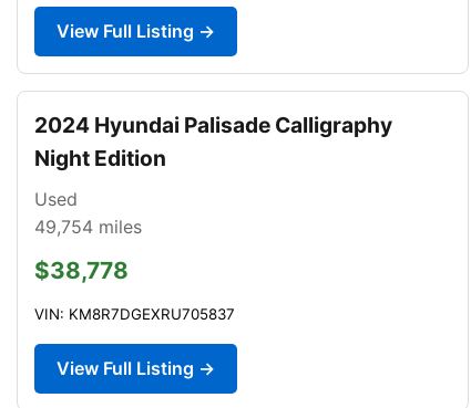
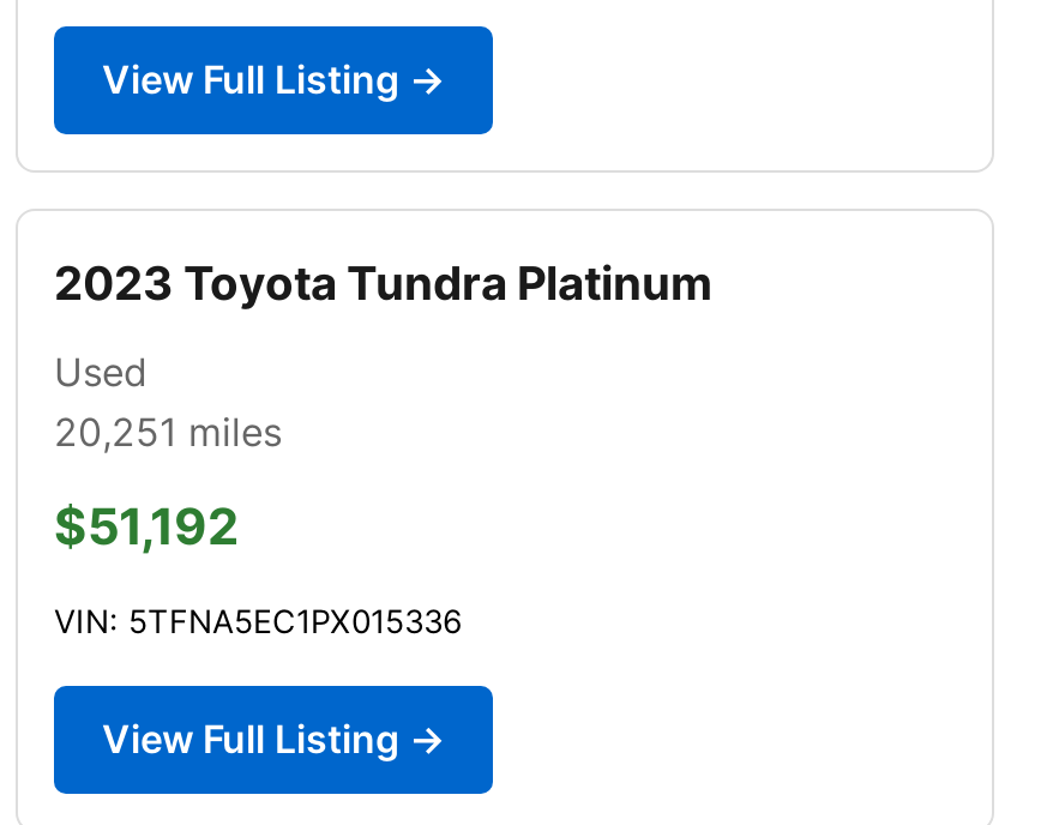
- 2024 Hyundai Palisade Calligraphy
- Night Edition
+ 2023 Toyota Tundra Platinum

- 49,754 miles
+ 20,251 miles

- $38,778
+ $51,192

- VIN: KM8R7DGEXRU705837
+ VIN: 5TFNA5EC1PX015336
